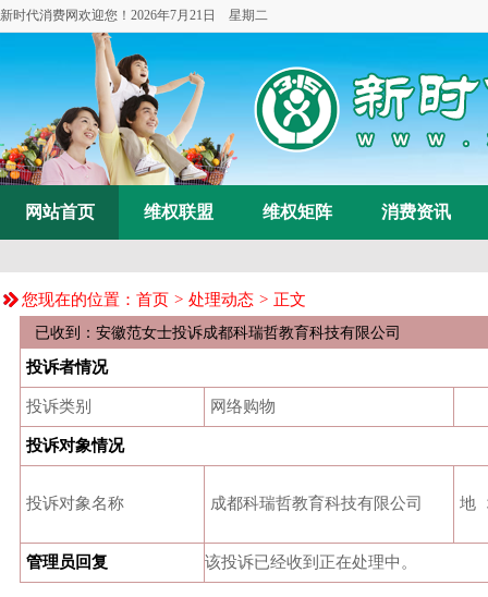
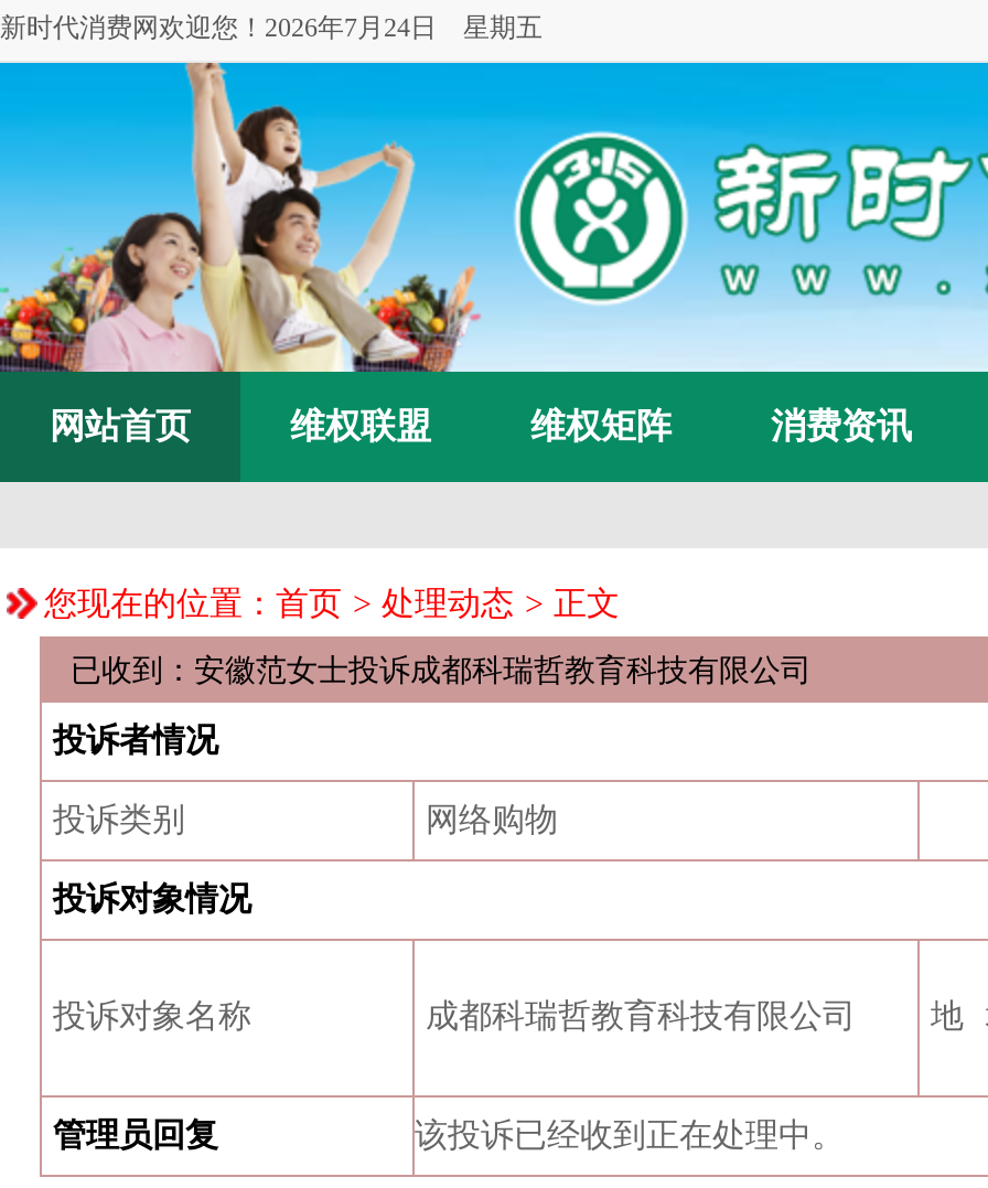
- 新时代消费网欢迎您！2026年7月21日 星期二
+ 新时代消费网欢迎您！2026年7月24日 星期五
